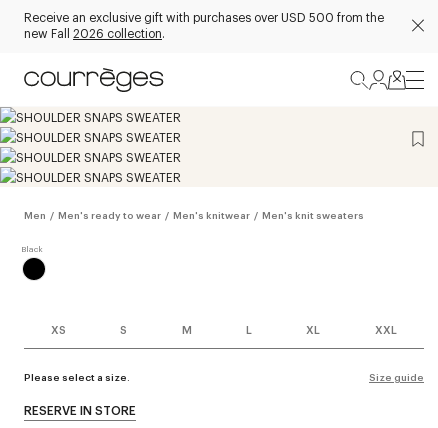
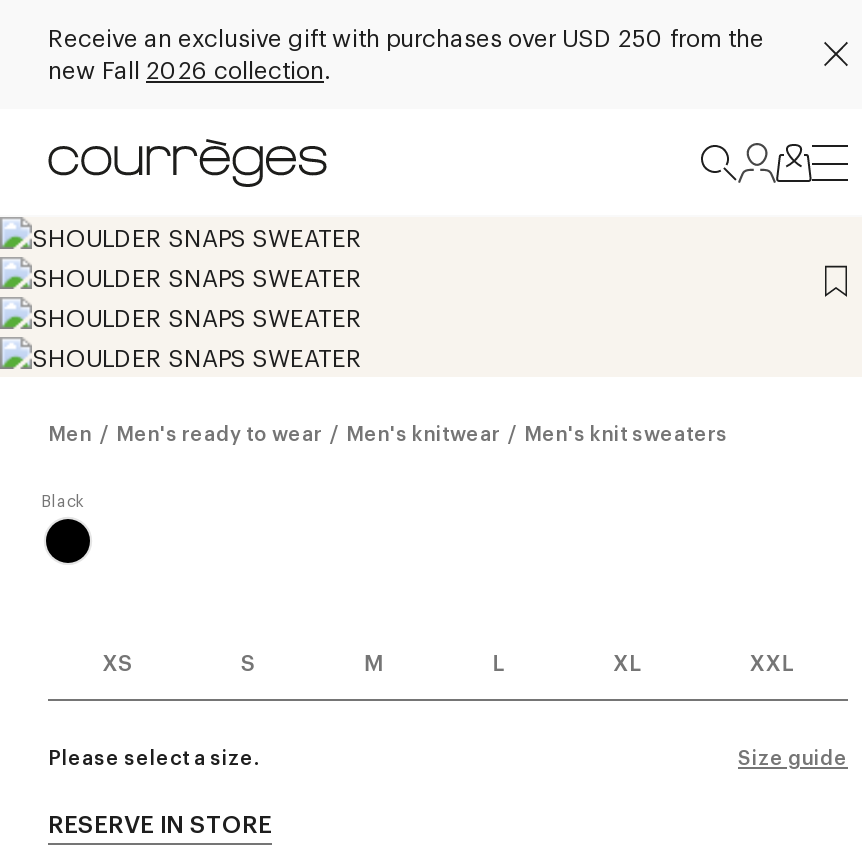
- Receive an exclusive gift with purchases over USD 500 from the
+ Receive an exclusive gift with purchases over USD 250 from the
